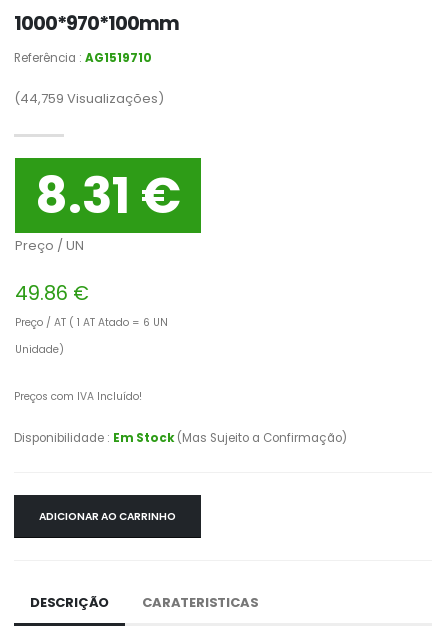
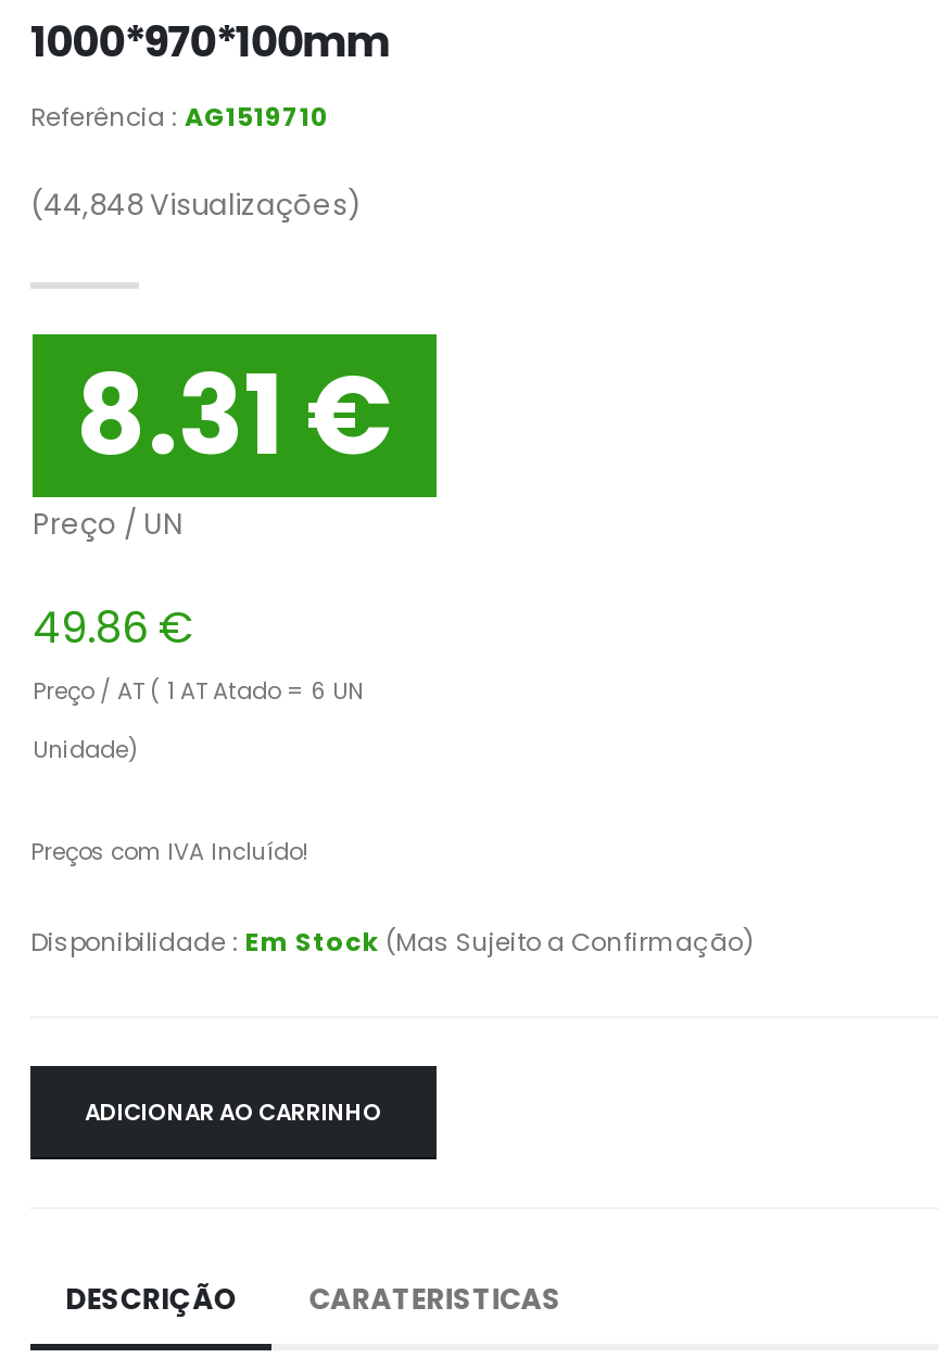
- (44,759 Visualizações)
+ (44,848 Visualizações)
